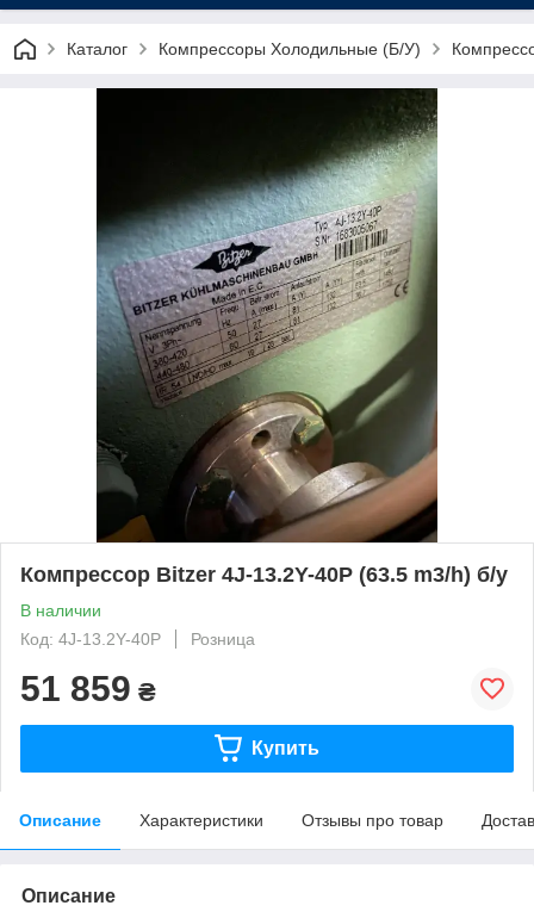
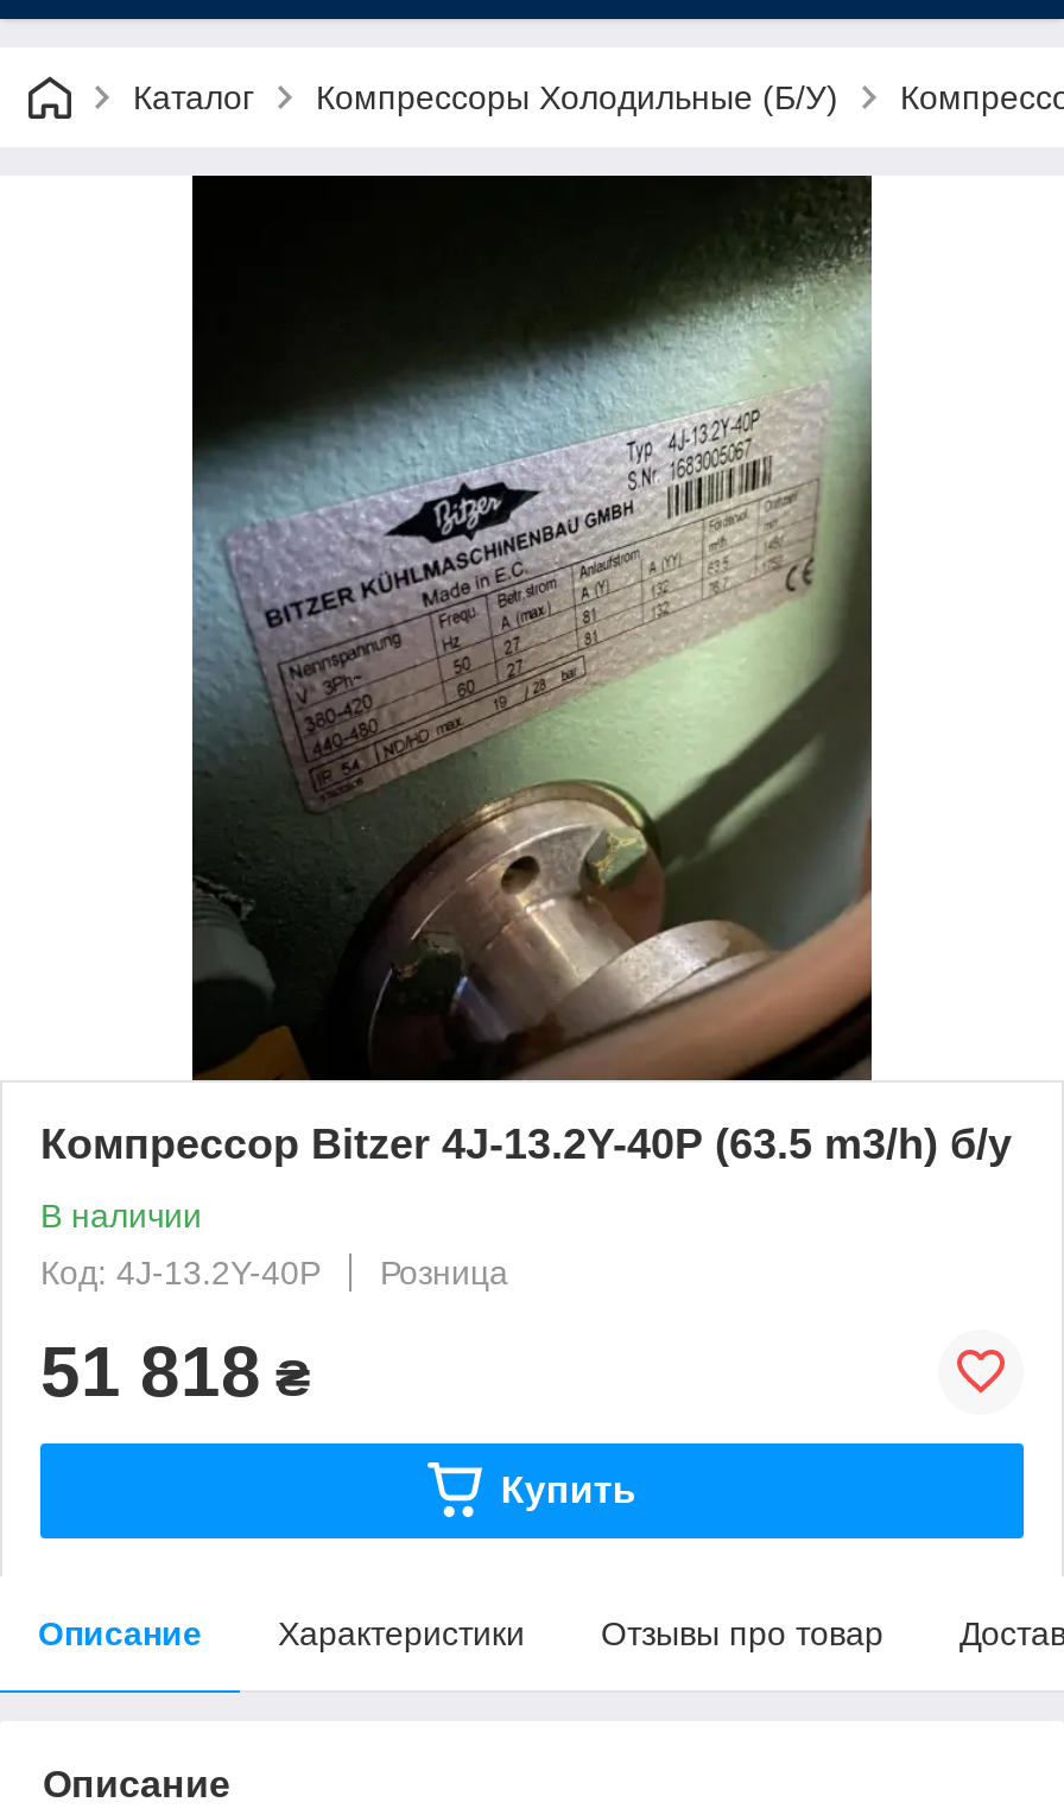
- 51 859 ₴
+ 51 818 ₴
